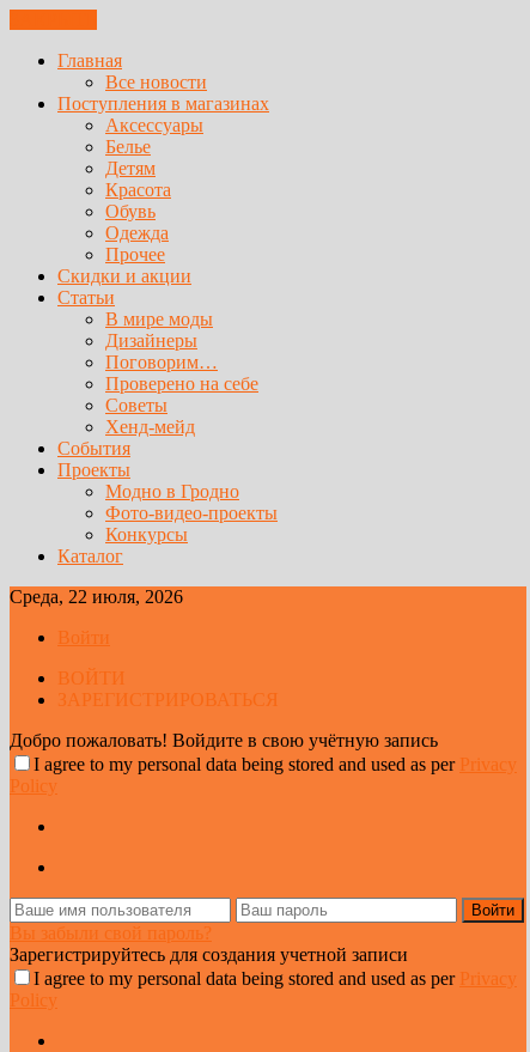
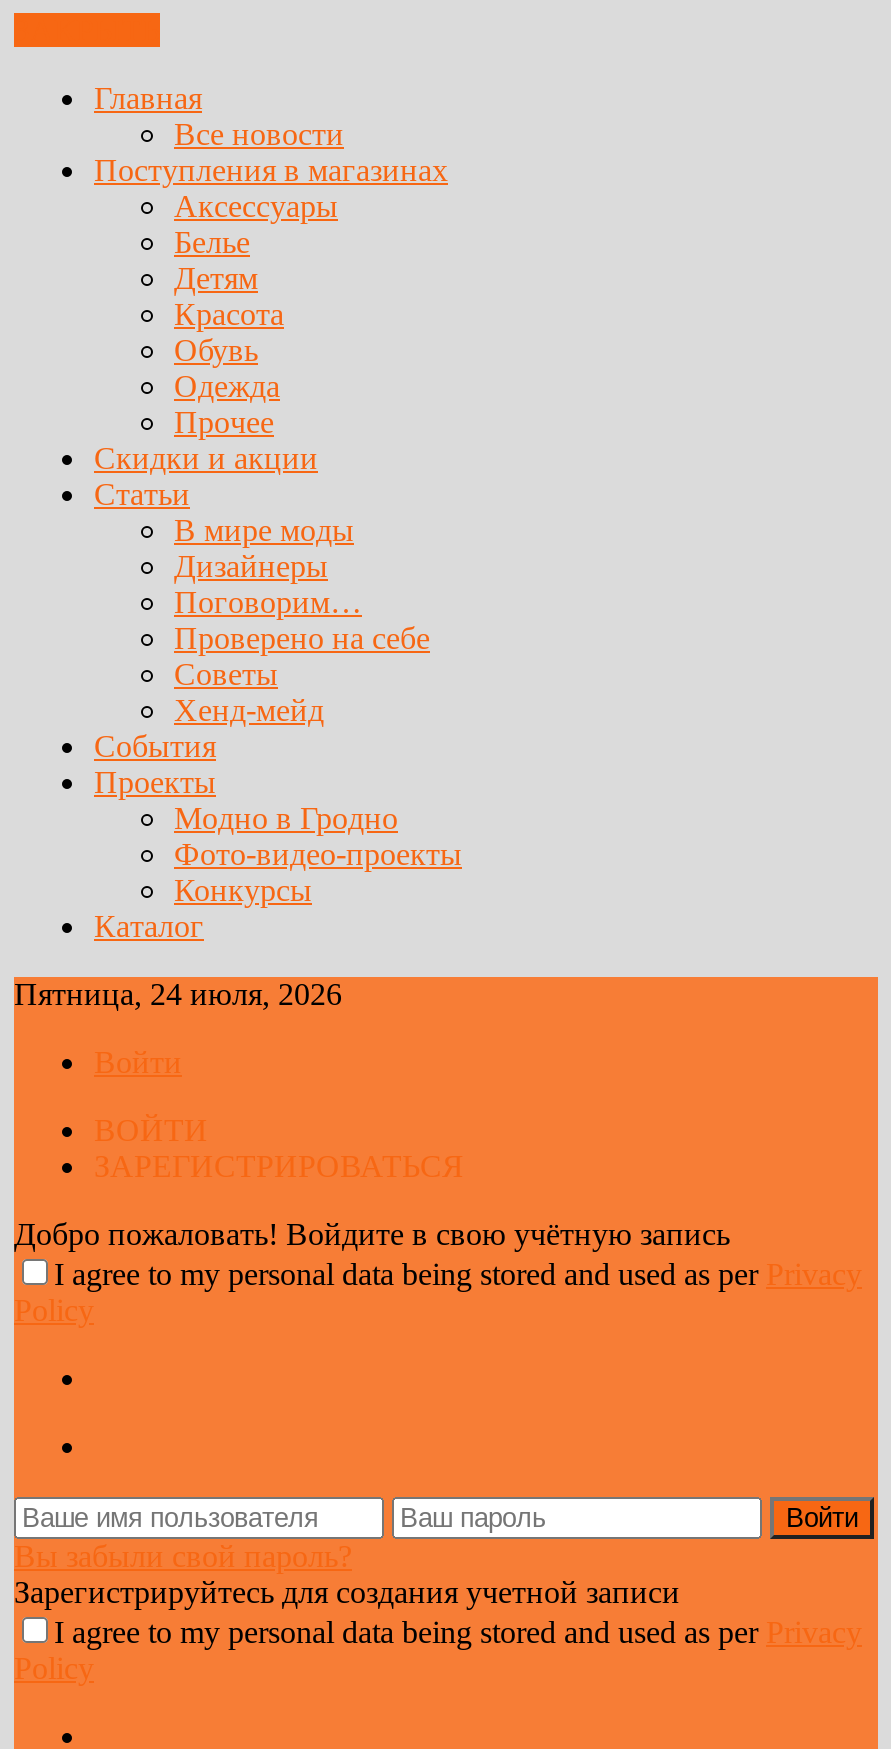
- Среда, 22 июля, 2026
+ Пятница, 24 июля, 2026
